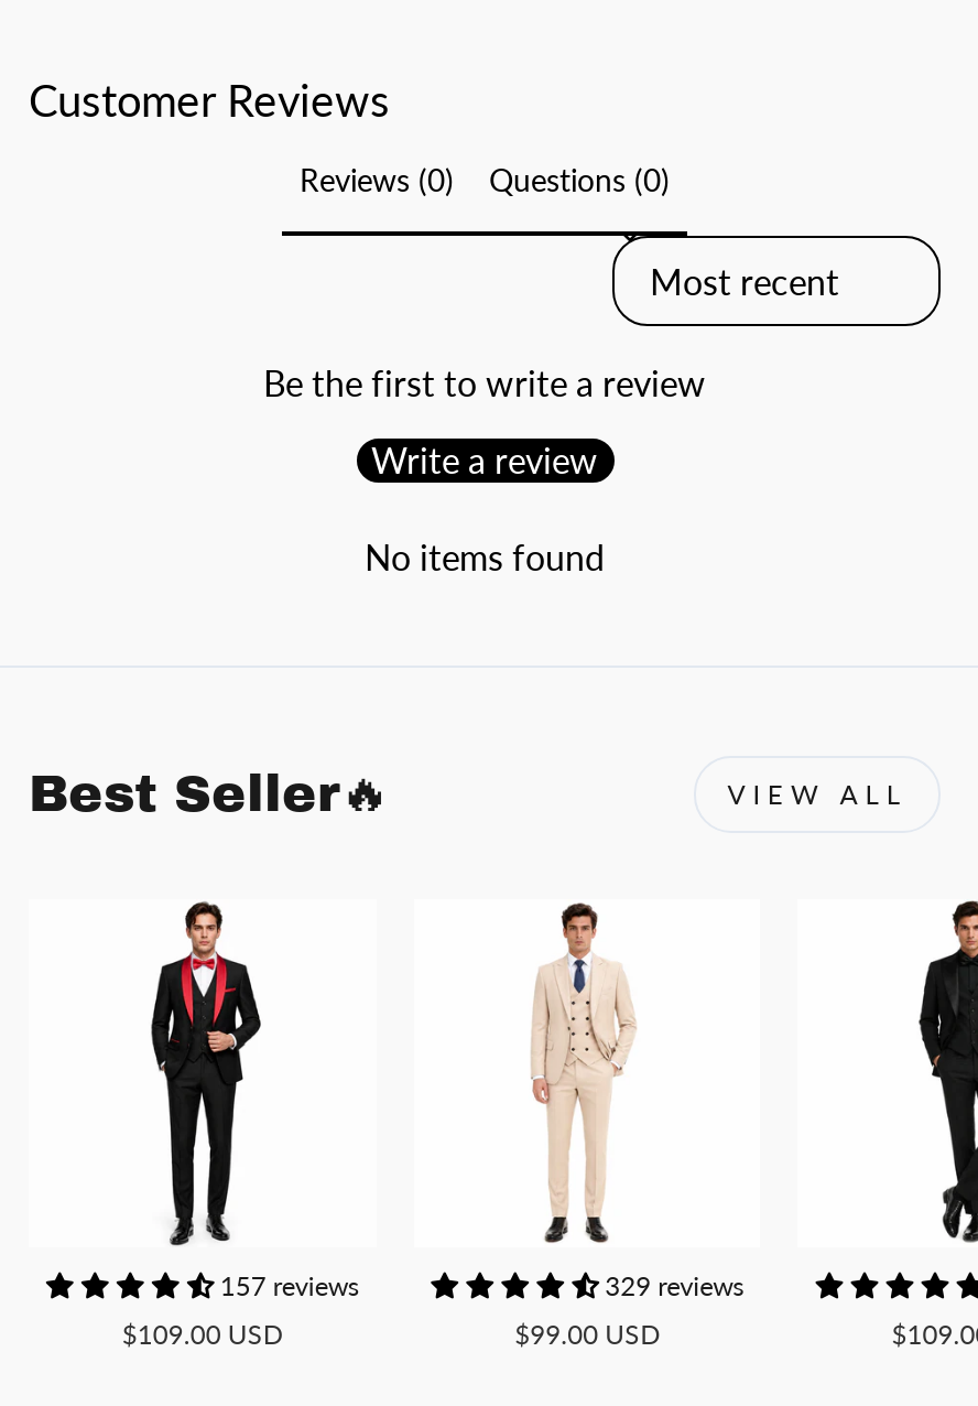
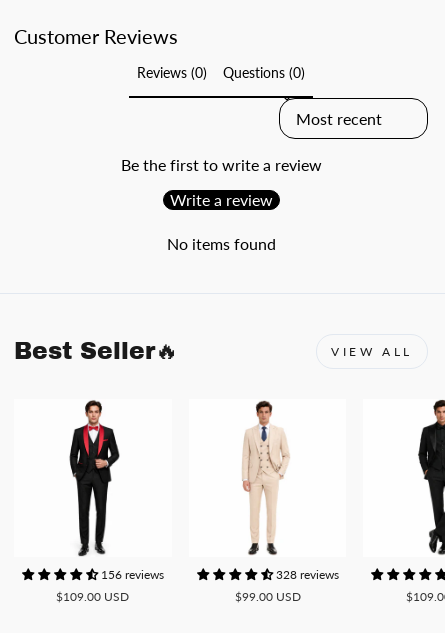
- 157 reviews
+ 156 reviews

- 329 reviews
+ 328 reviews
